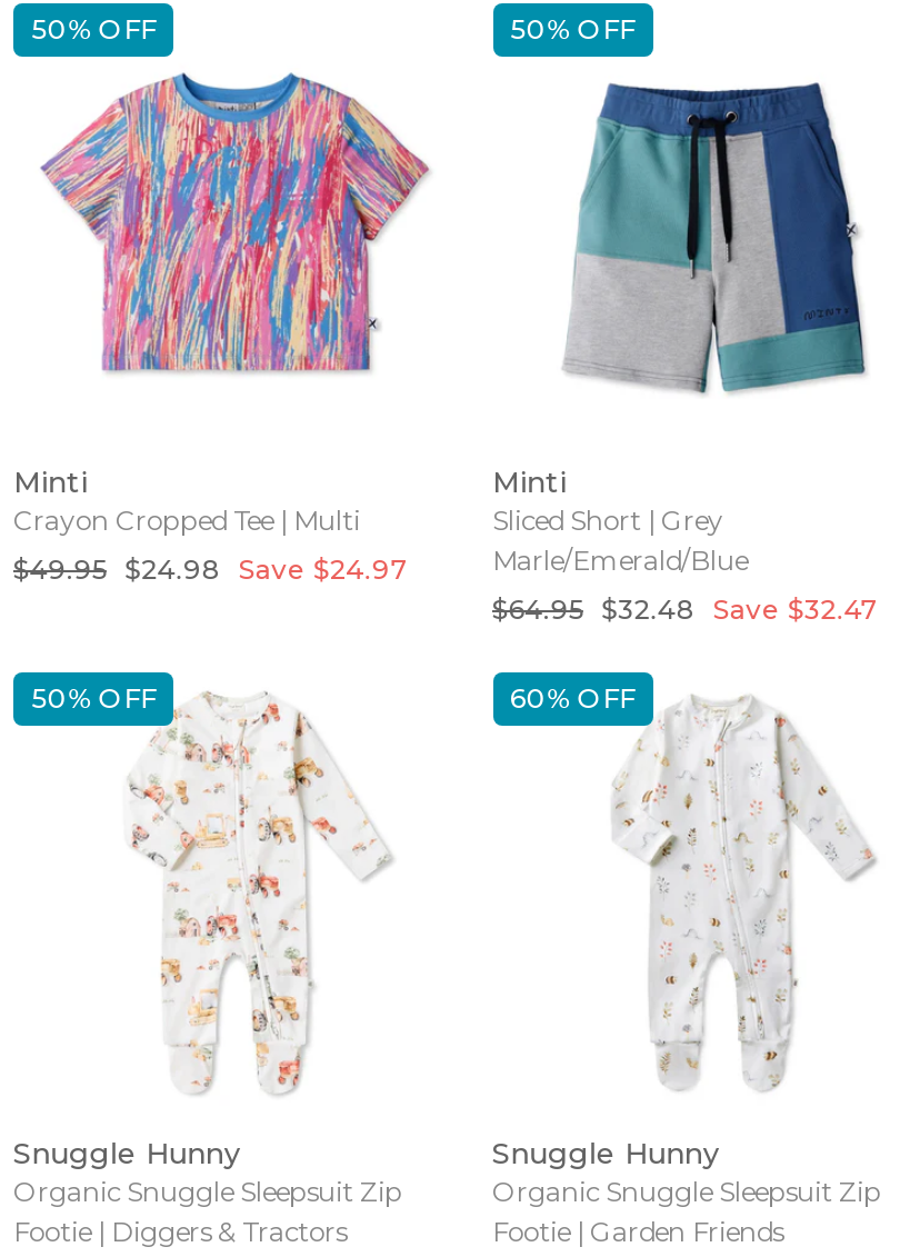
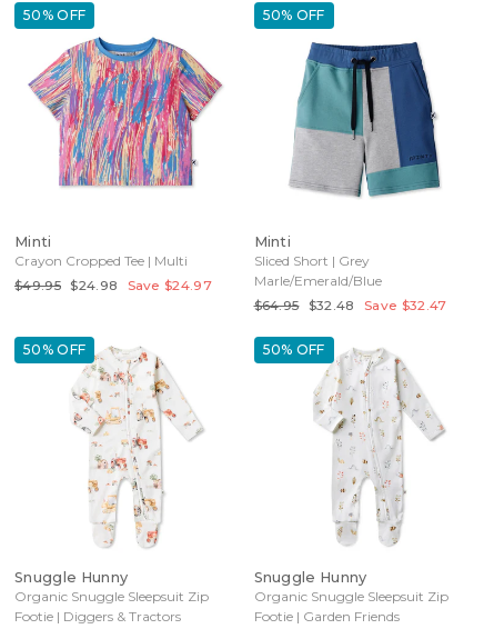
- 60% OFF
+ 50% OFF
